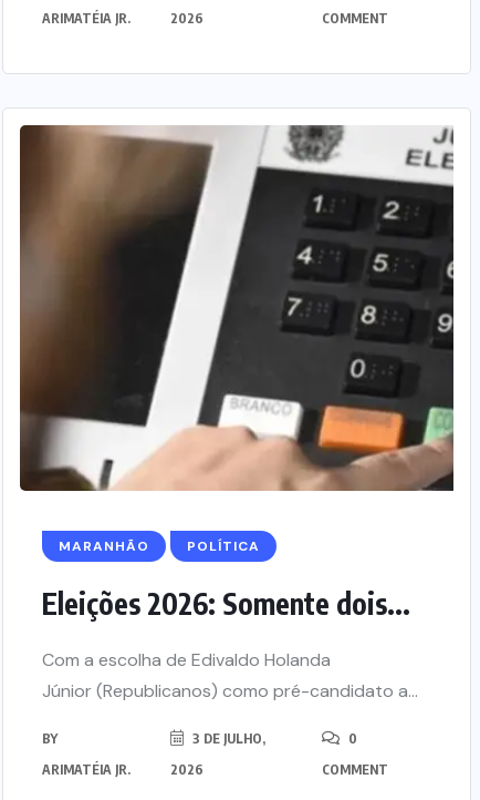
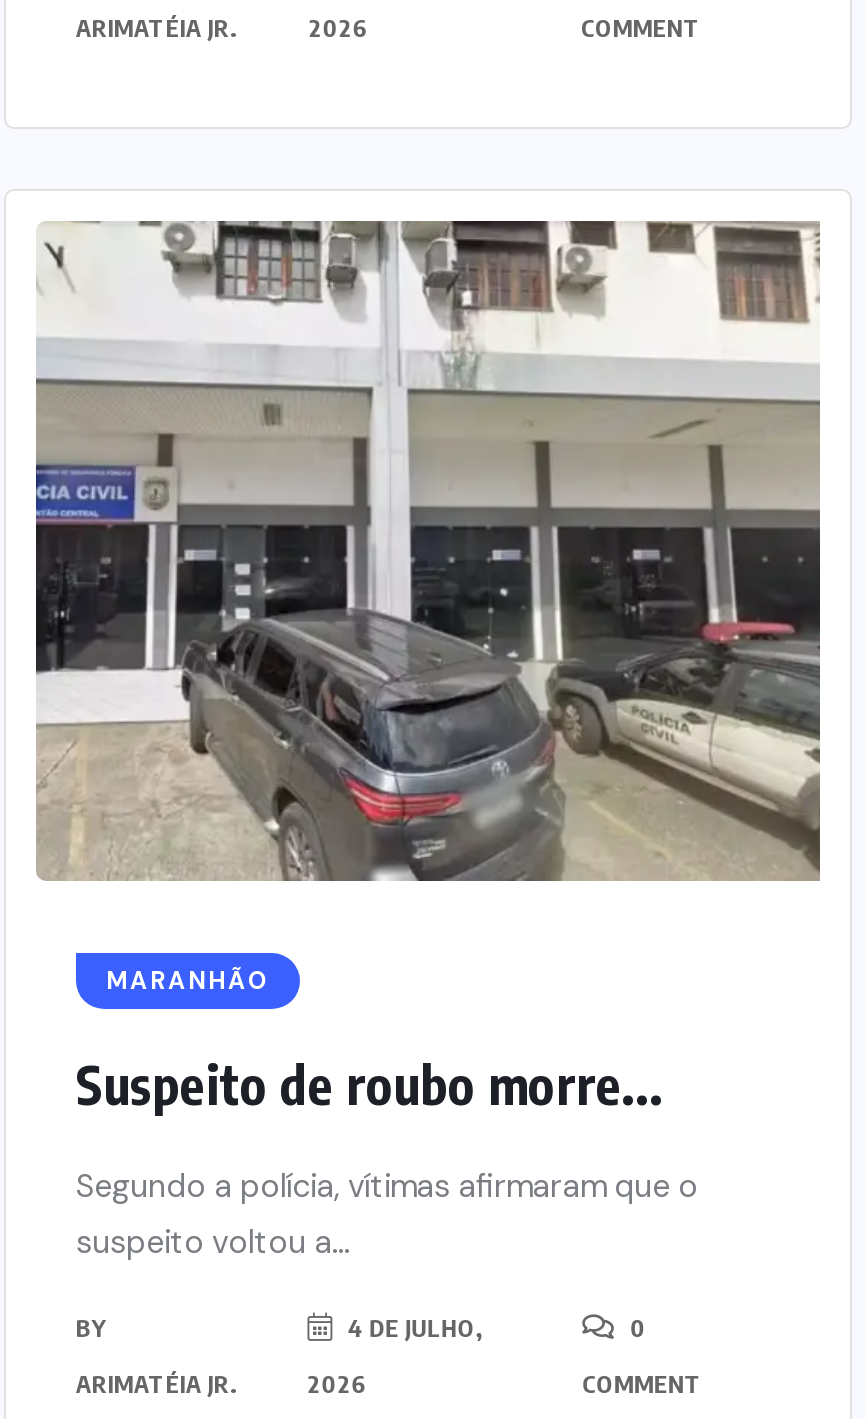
- [image]
+ [image]

- POLÍTICA
- Eleições 2026: Somente dois...
- Com a escolha de Edivaldo Holanda
- Júnior (Republicanos) como pré-candidato a...
+ Suspeito de roubo morre...
+ Segundo a polícia, vítimas afirmaram que o
+ suspeito voltou a...

- 3 DE JULHO,
+ 4 DE JULHO,
